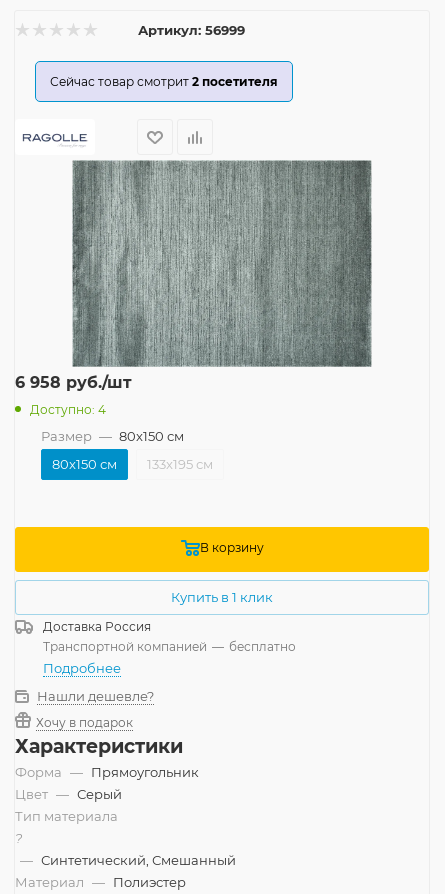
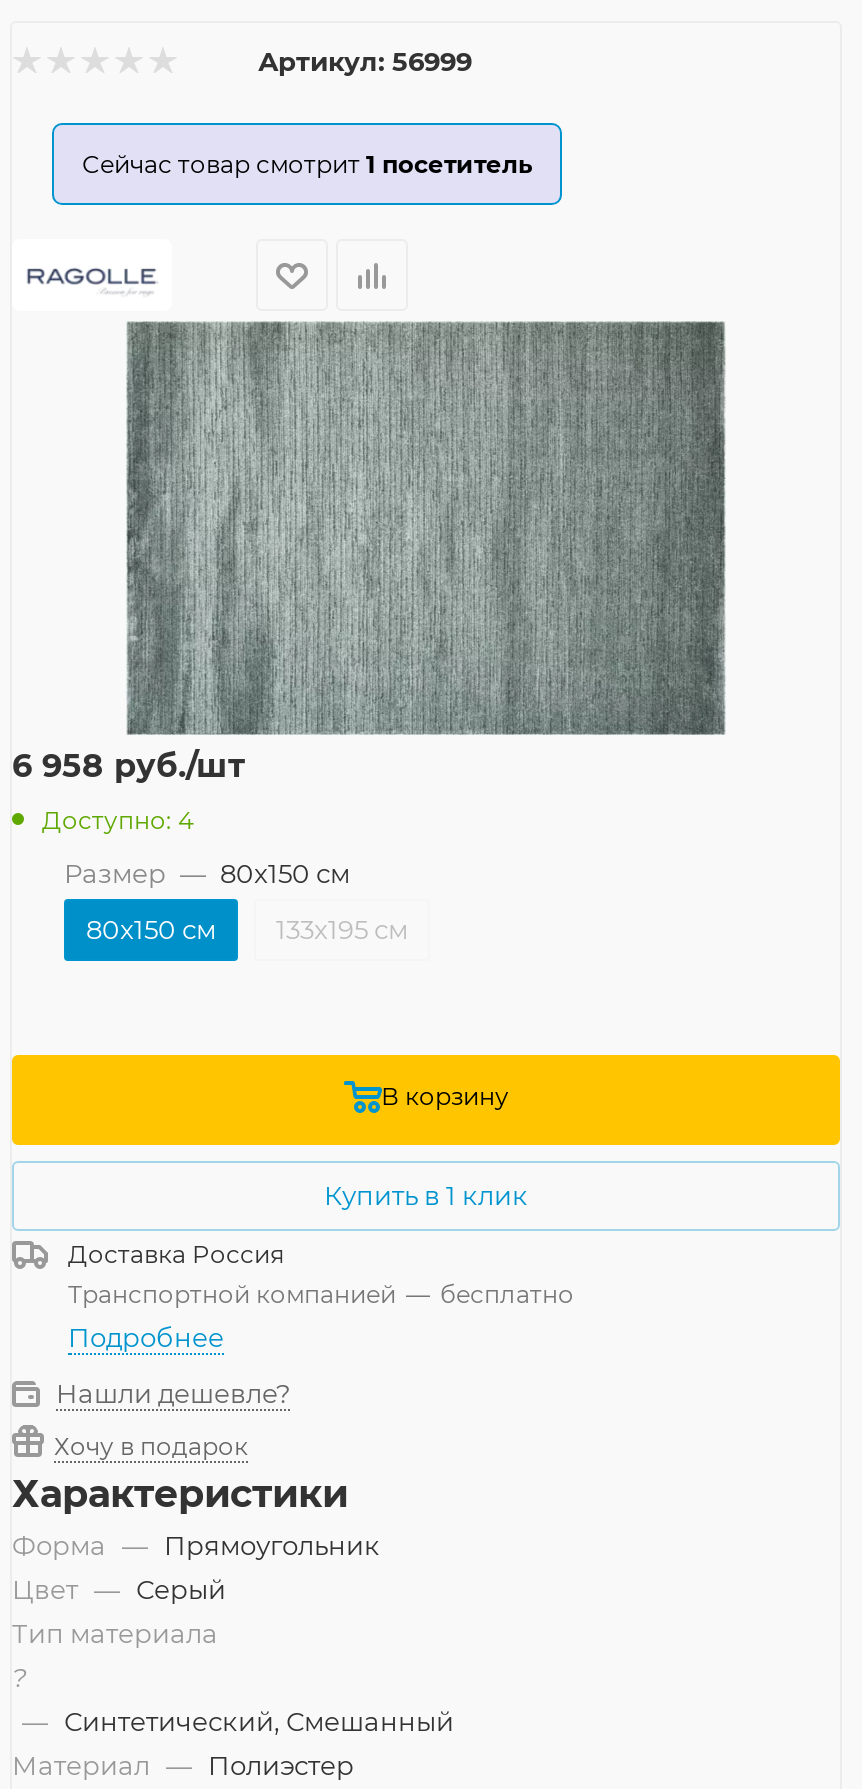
- Сейчас товар смотрит 2 посетителя
+ Сейчас товар смотрит 1 посетитель
